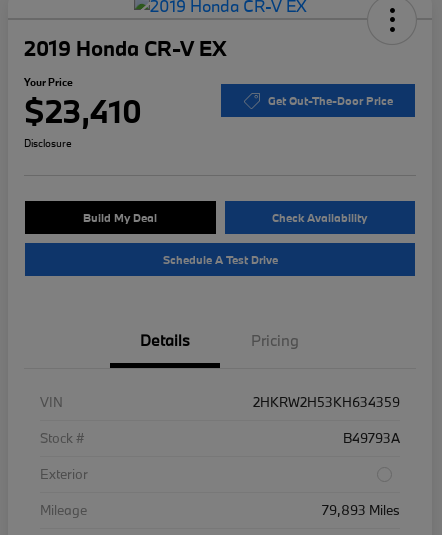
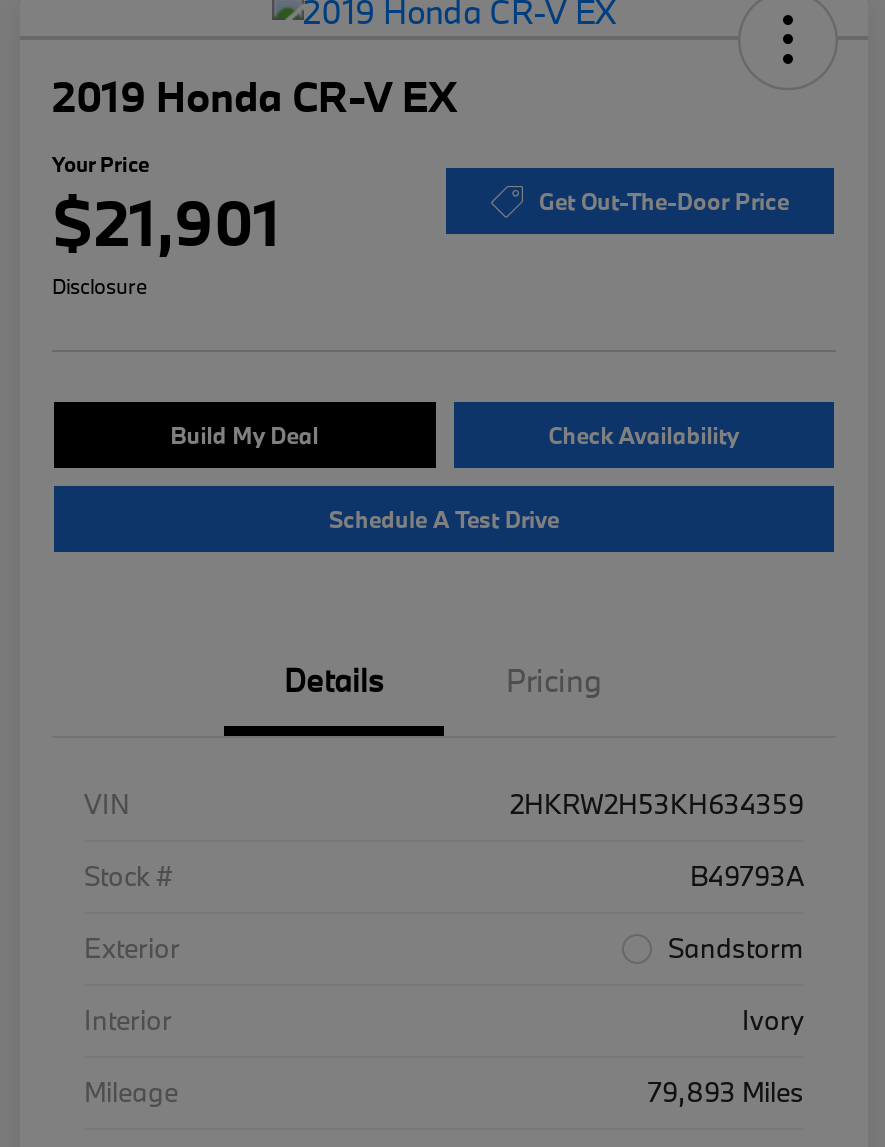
- $23,410
+ $21,901

+ Sandstorm
+ Interior
+ Ivory
